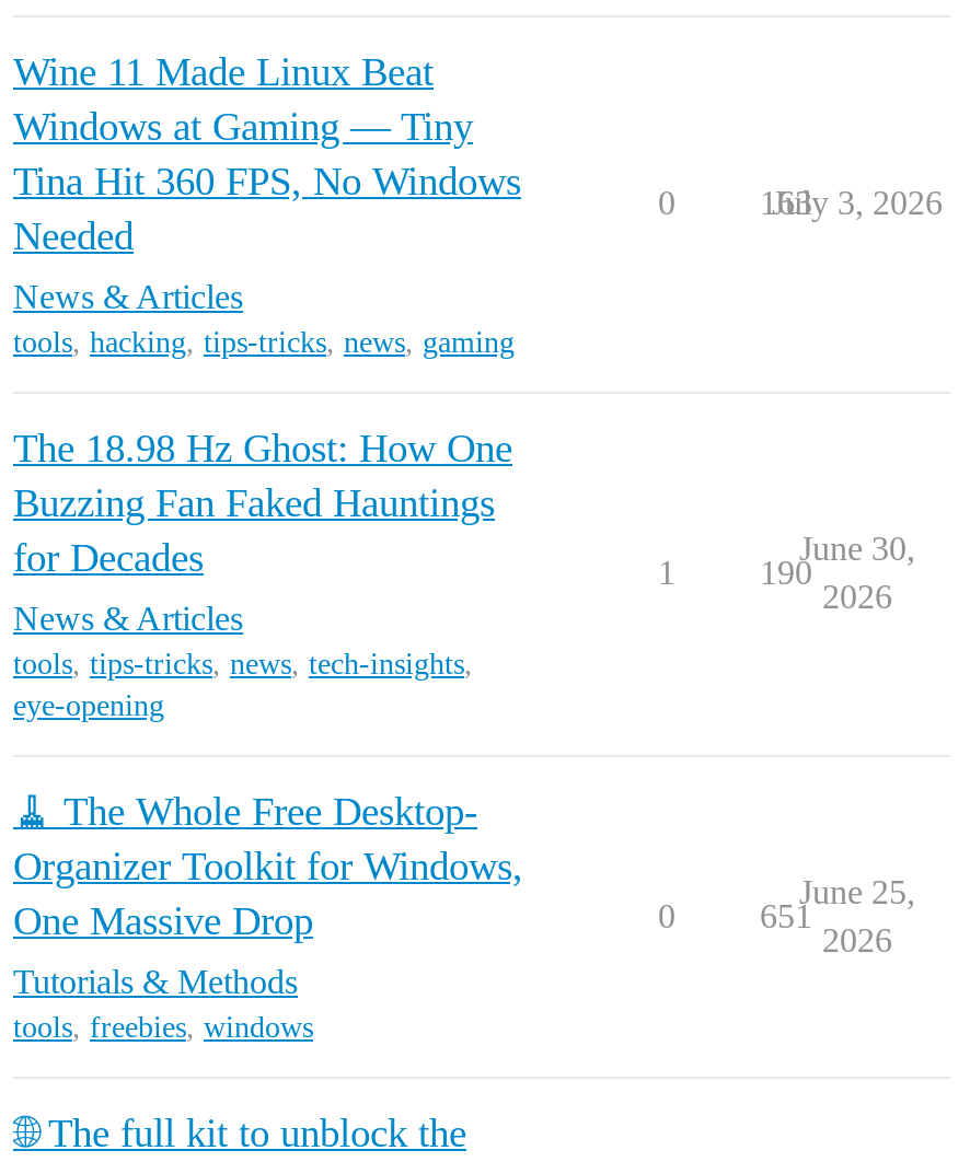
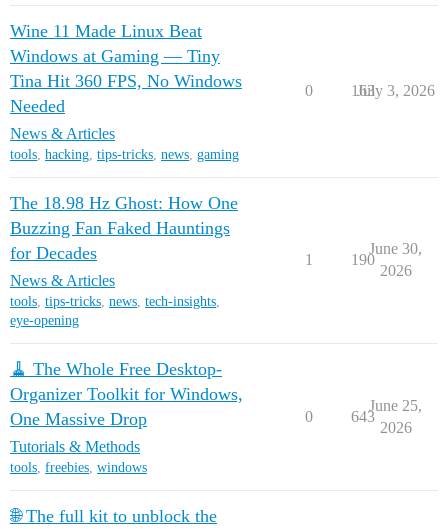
- 651
+ 643
